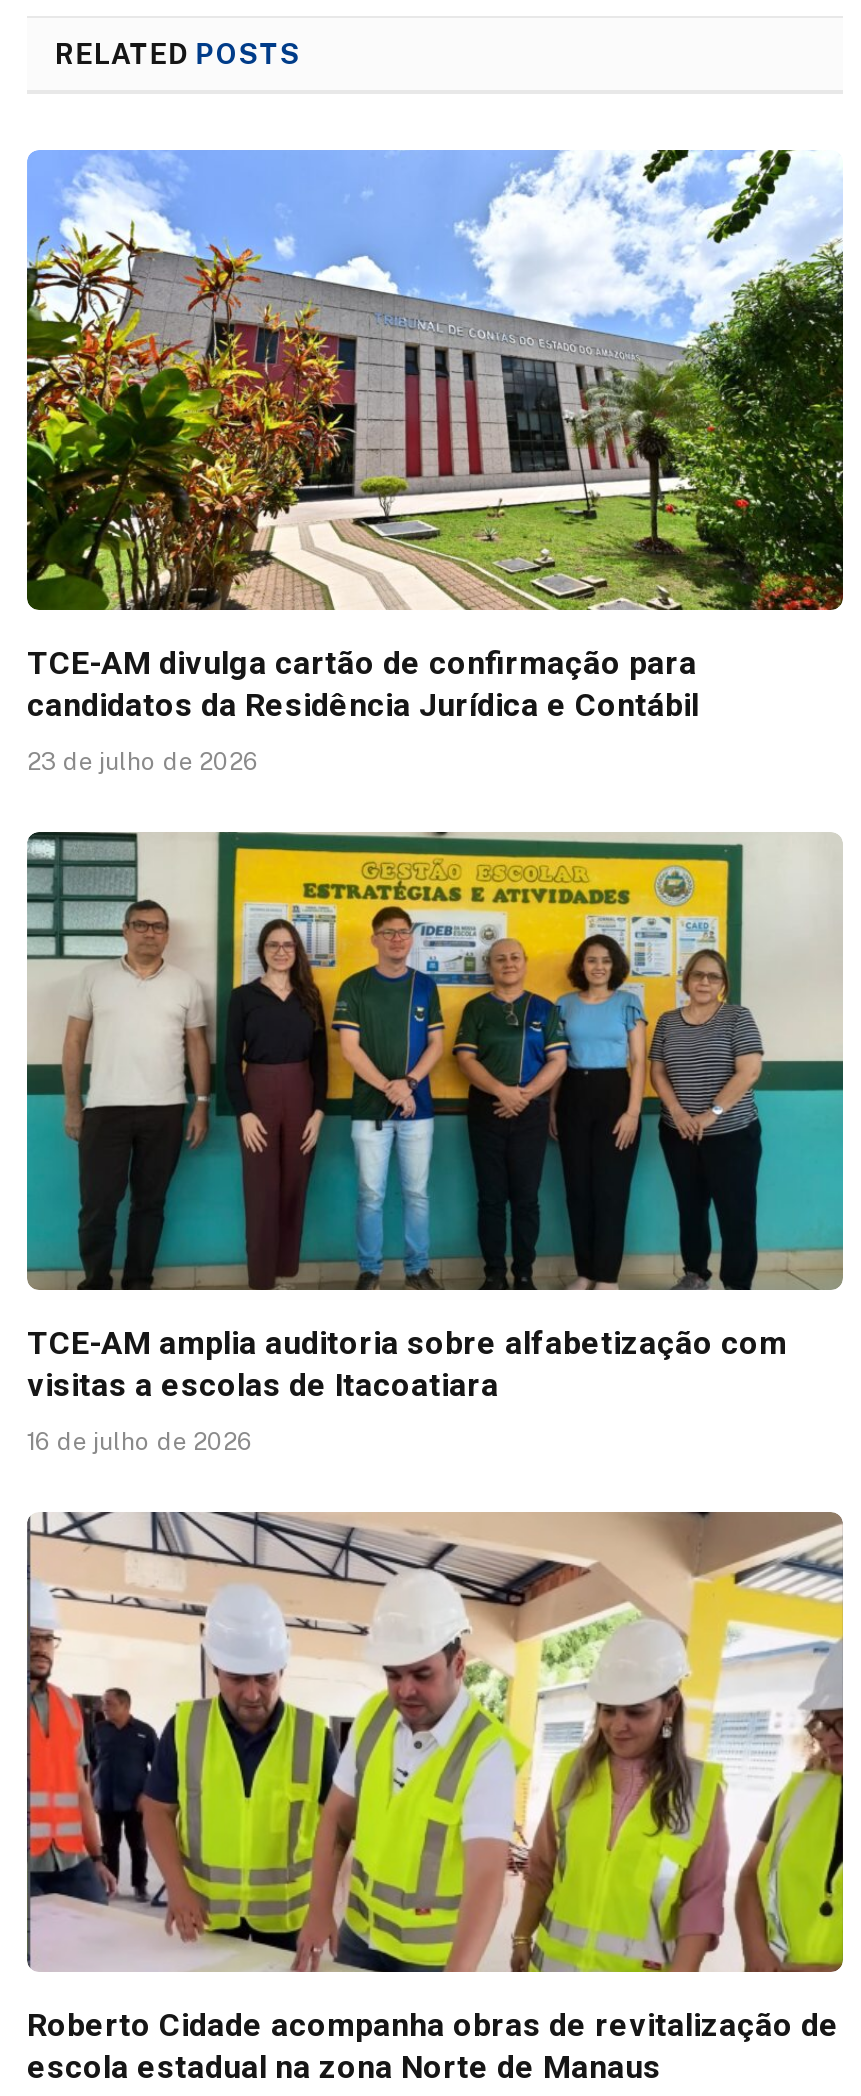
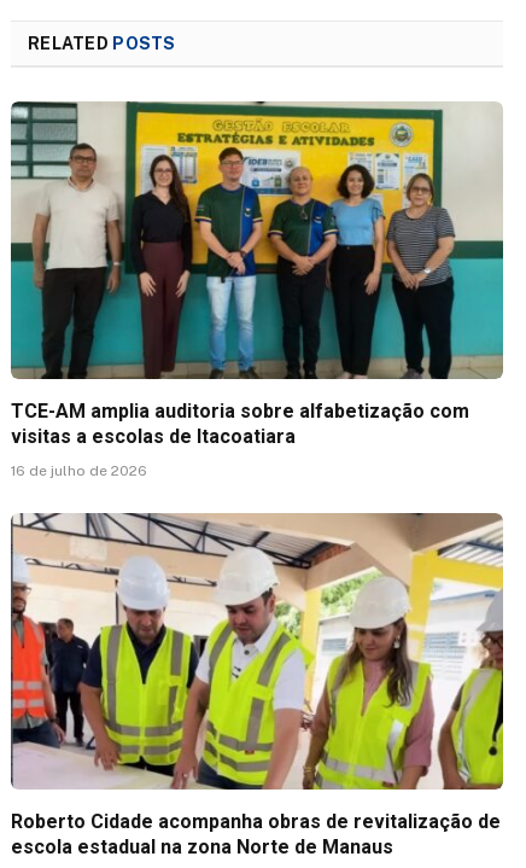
- [image]
- TCE-AM divulga cartão de confirmação para
- candidatos da Residência Jurídica e Contábil
- 23 de julho de 2026
